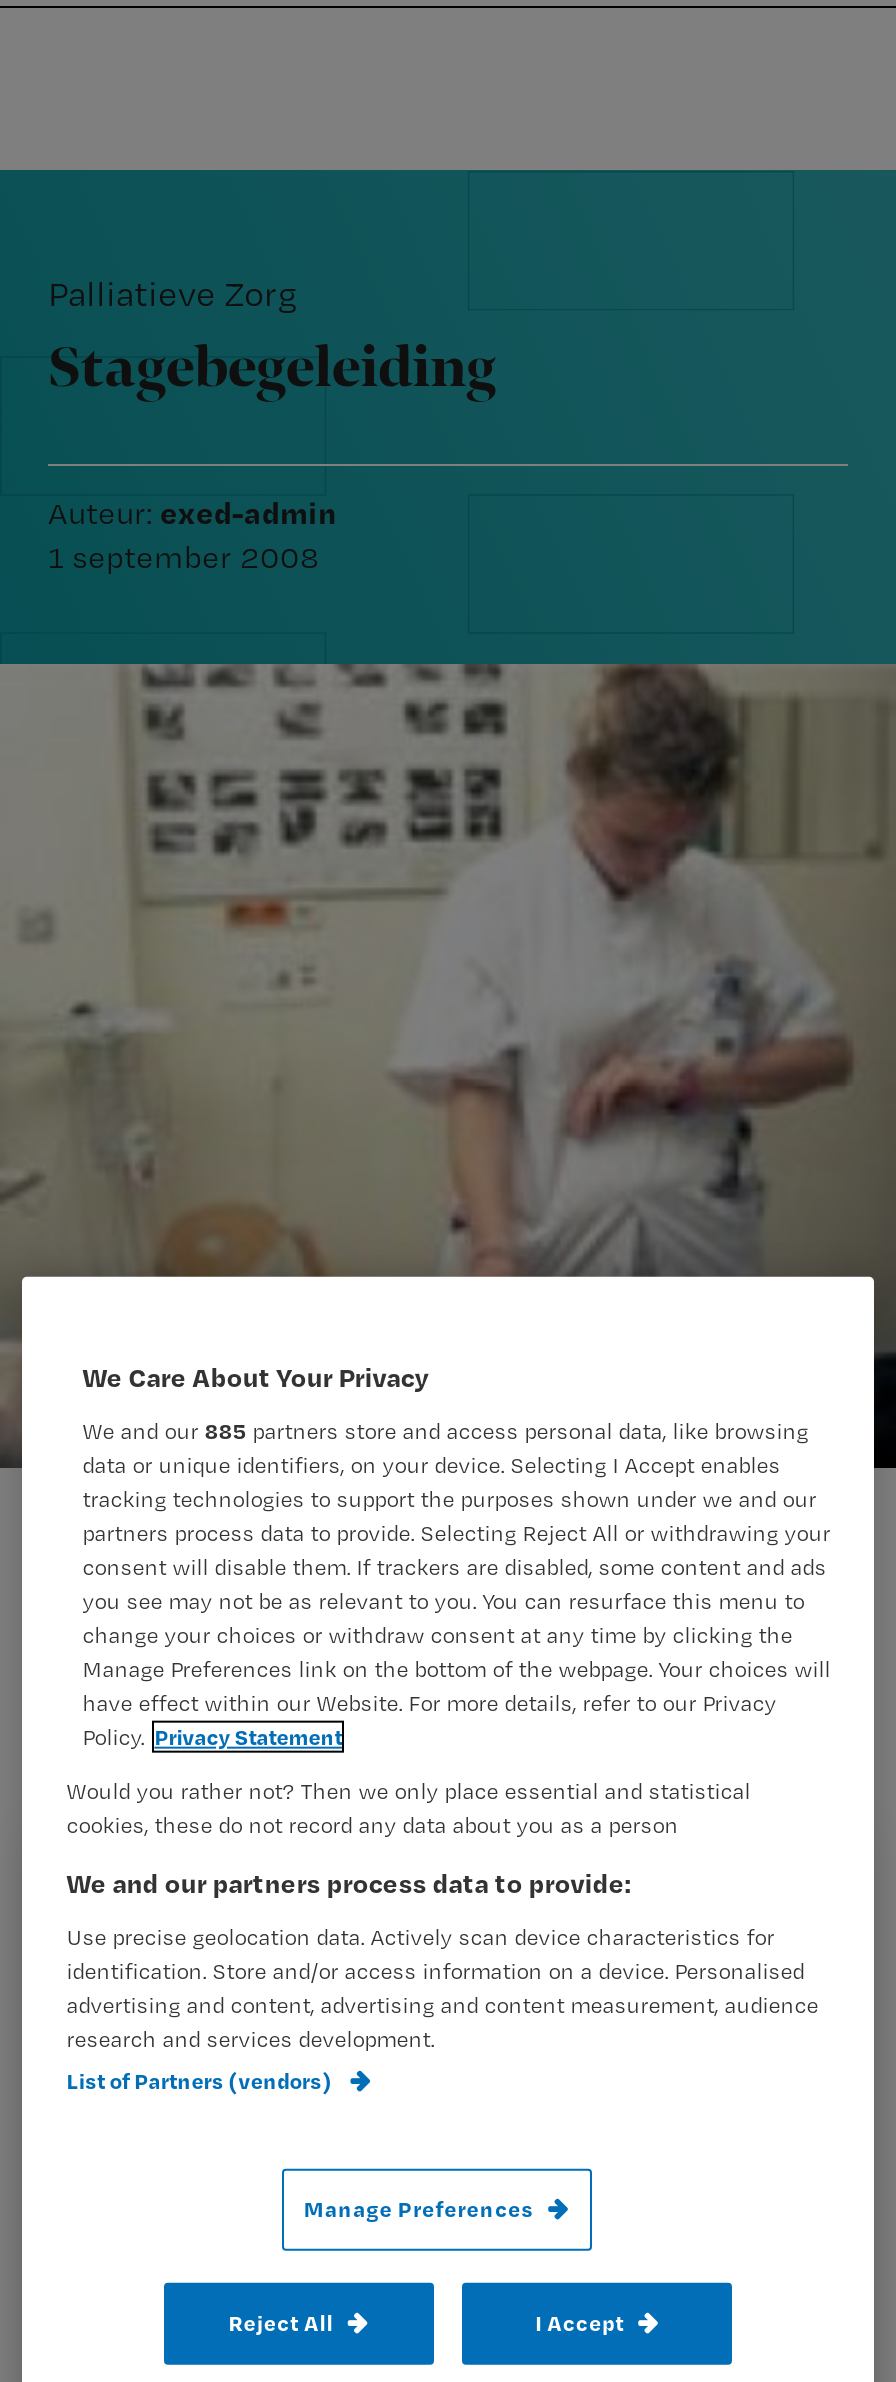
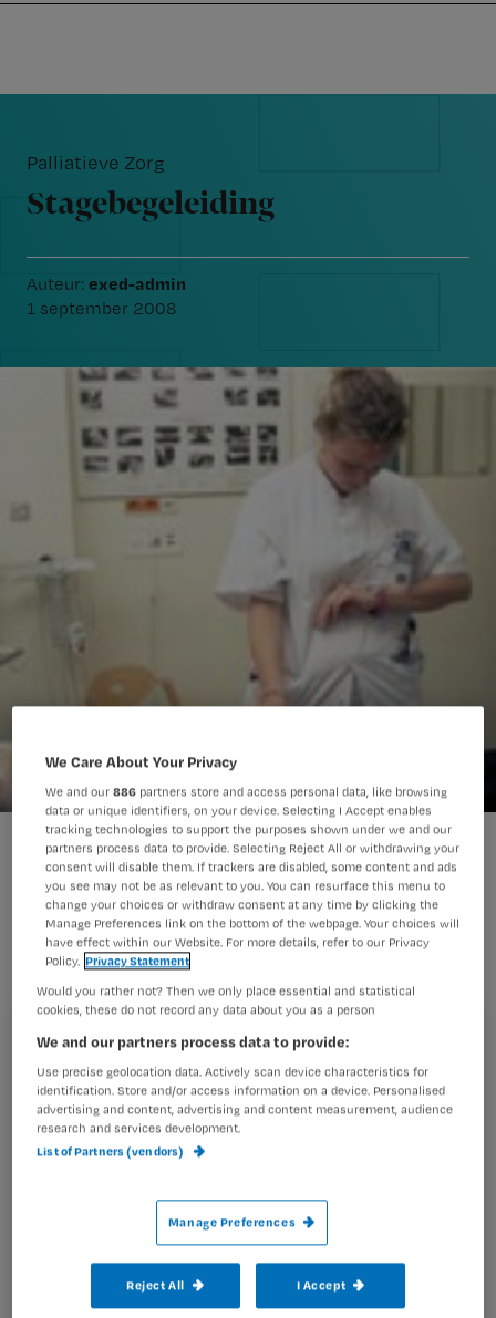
- We and our 885 partners store and access personal data, like browsing
+ We and our 886 partners store and access personal data, like browsing
